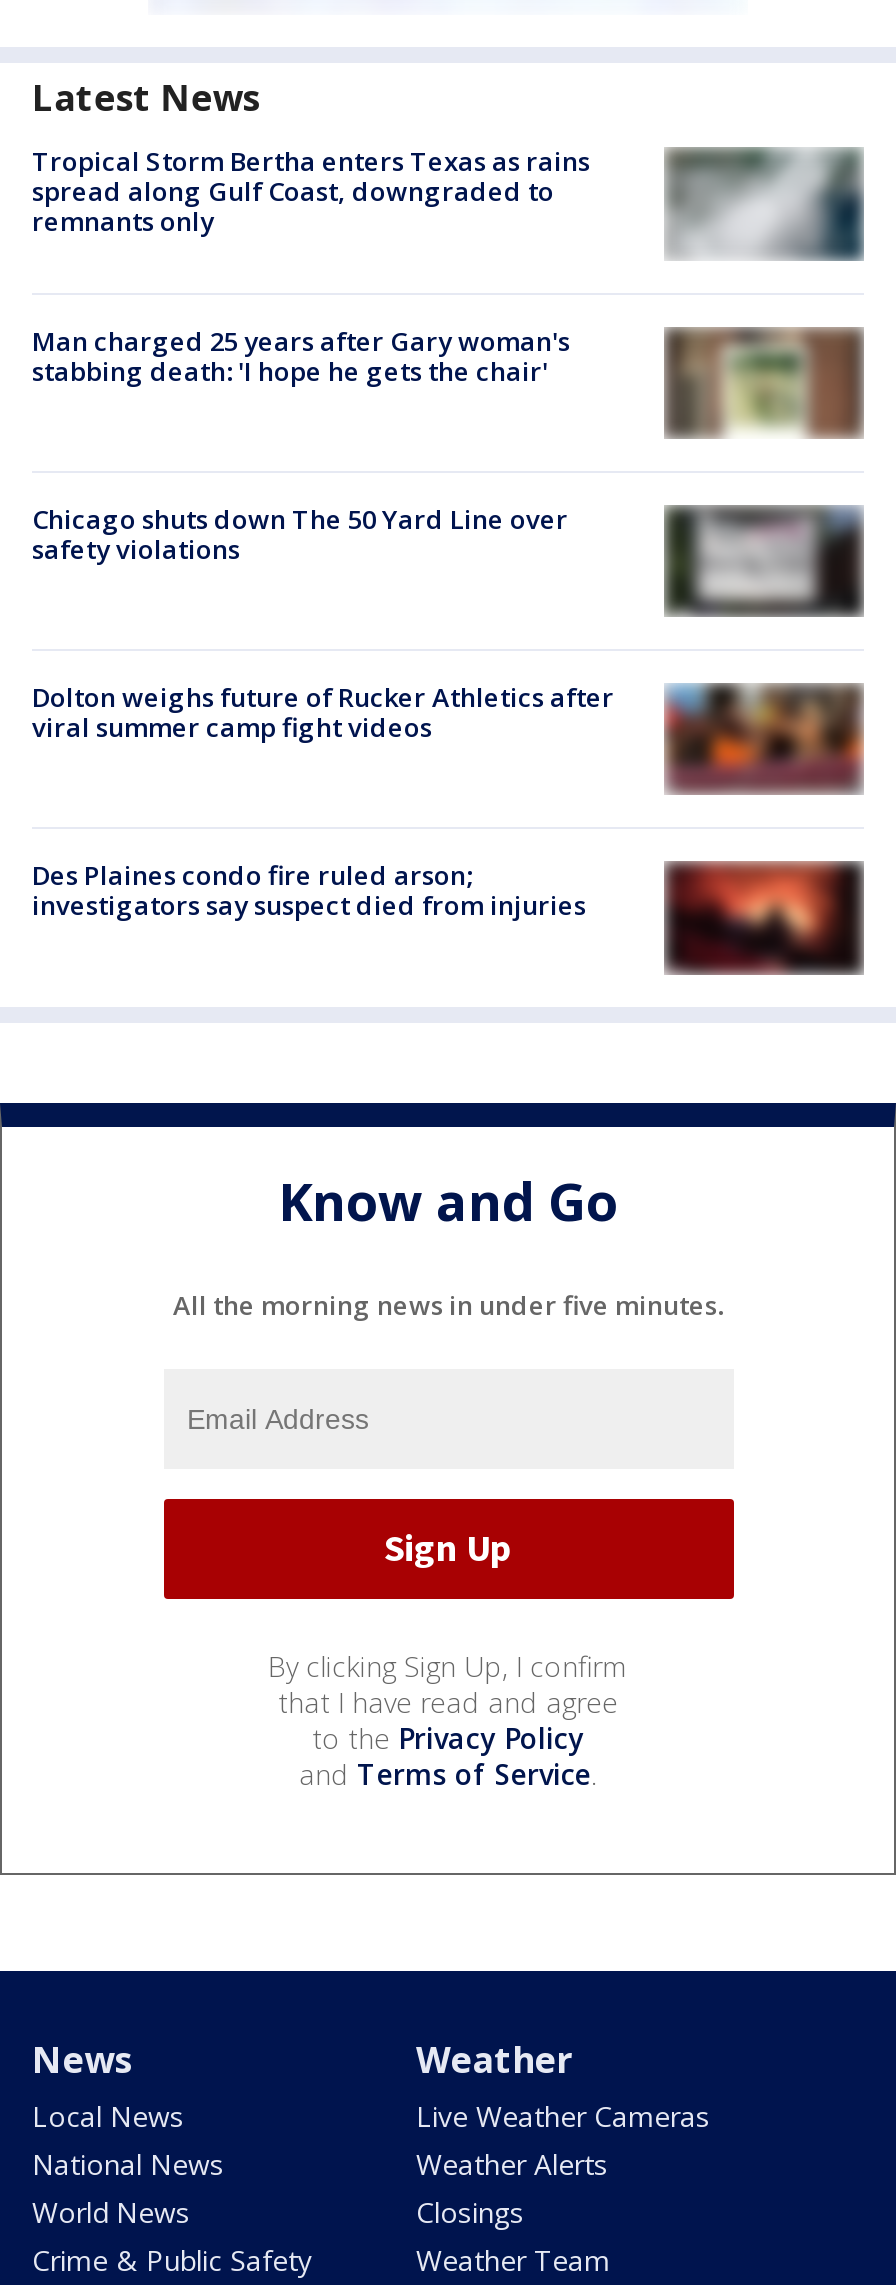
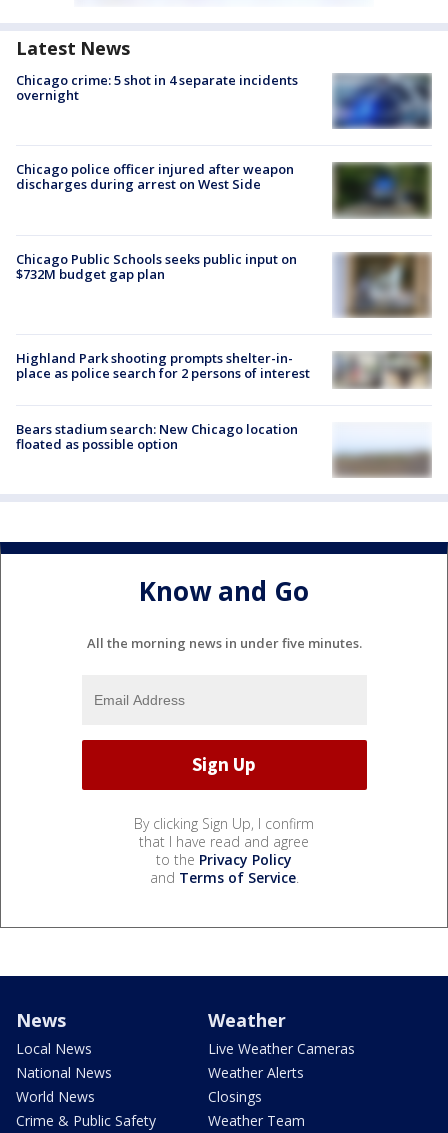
- [image]
- Tropical Storm Bertha enters Texas as rains
- spread along Gulf Coast, downgraded to
- remnants only
+ [image]
+ Chicago crime: 5 shot in 4 separate incidents
+ overnight

- Man charged 25 years after Gary woman's
- stabbing death: 'I hope he gets the chair'
+ Chicago police officer injured after weapon
+ discharges during arrest on West Side

- [image]
+ [image]

- Chicago shuts down The 50 Yard Line over
- safety violations
+ Chicago Public Schools seeks public input on
+ $732M budget gap plan

- [image]
+ [image]

- [image]
- Dolton weighs future of Rucker Athletics after
- viral summer camp fight videos
+ [image]
+ Highland Park shooting prompts shelter-in-
+ place as police search for 2 persons of interest

- [image]
- Des Plaines condo fire ruled arson;
- investigators say suspect died from injuries
+ [image]
+ Bears stadium search: New Chicago location
+ floated as possible option
